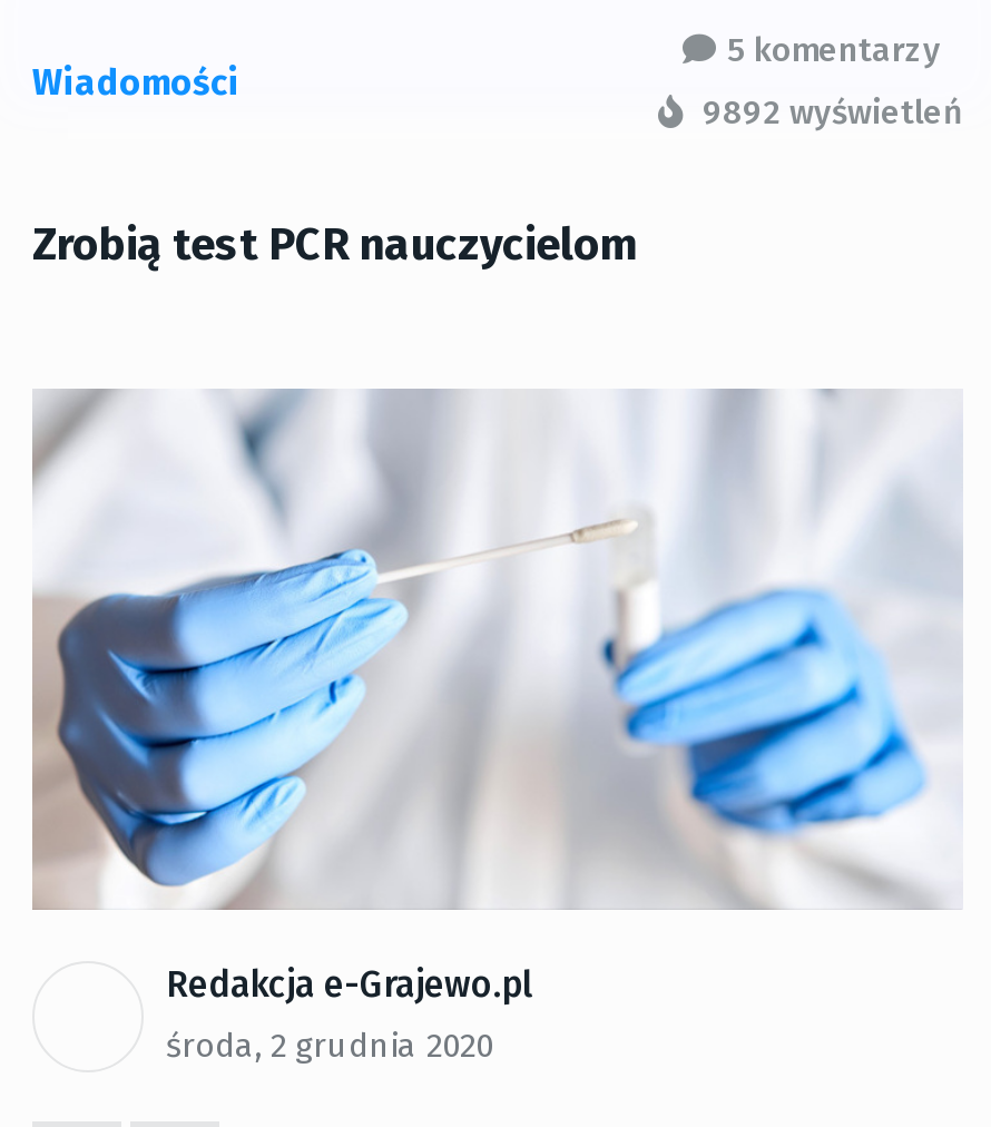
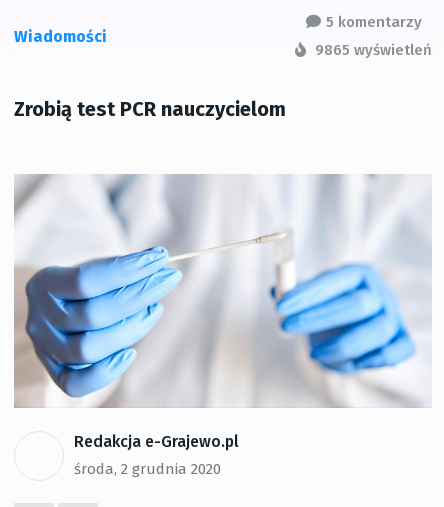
- 9892 wyświetleń
+ 9865 wyświetleń
